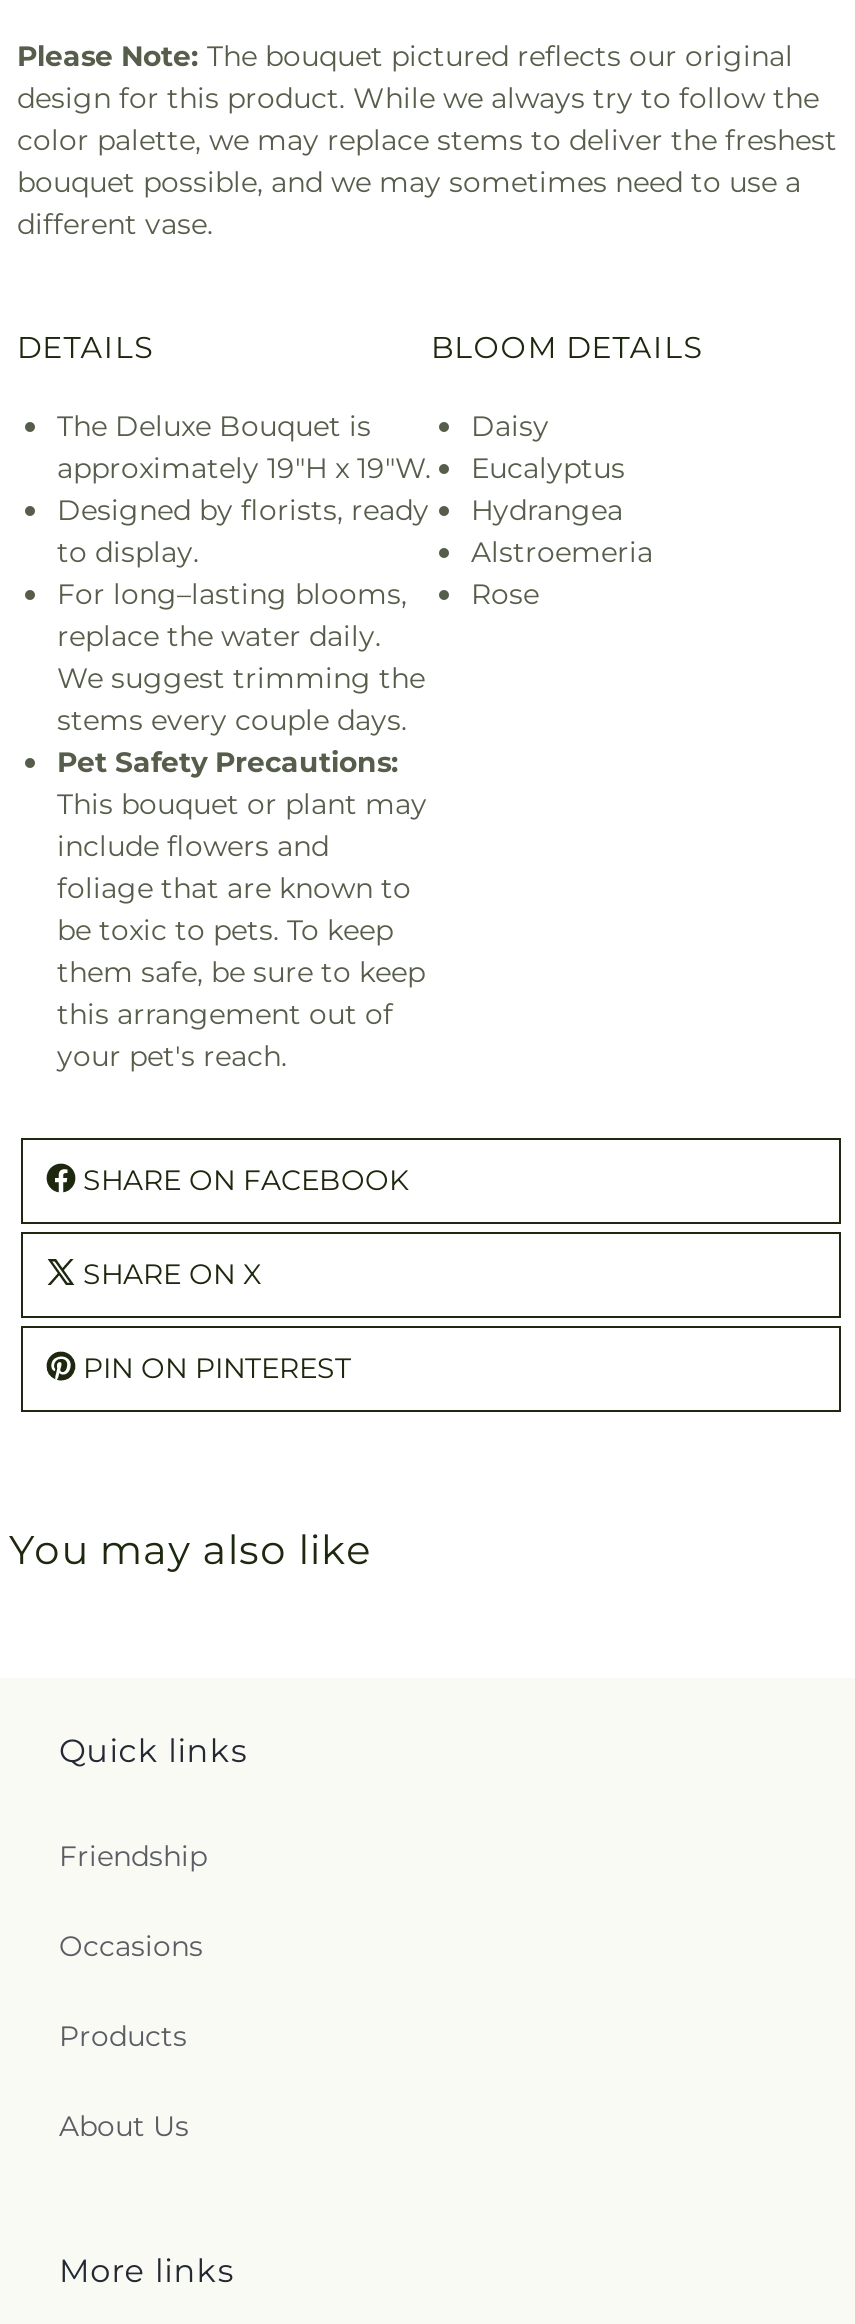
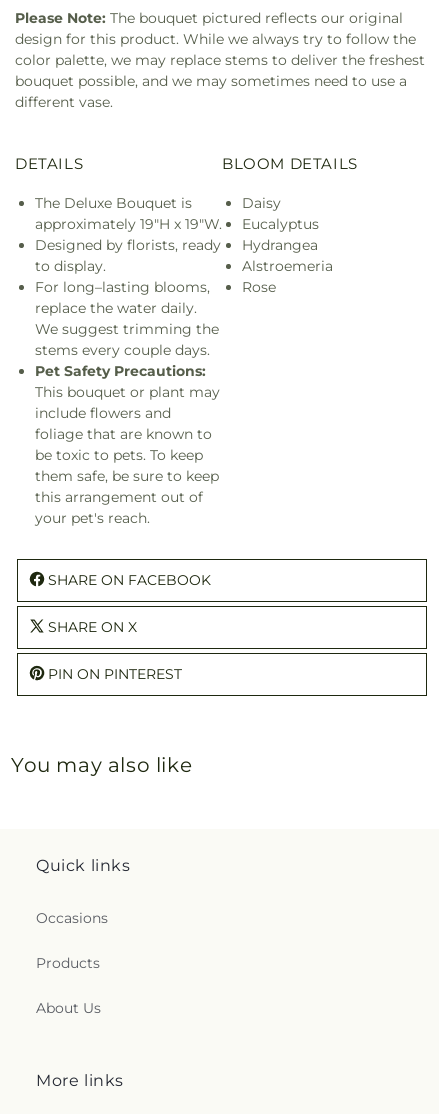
- Friendship
